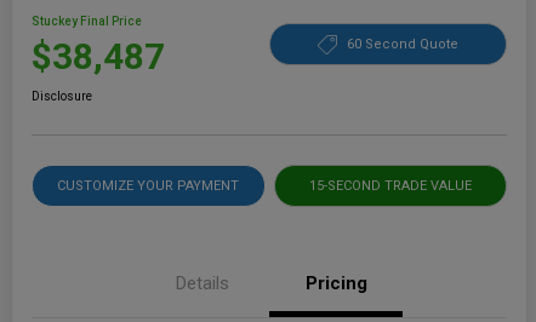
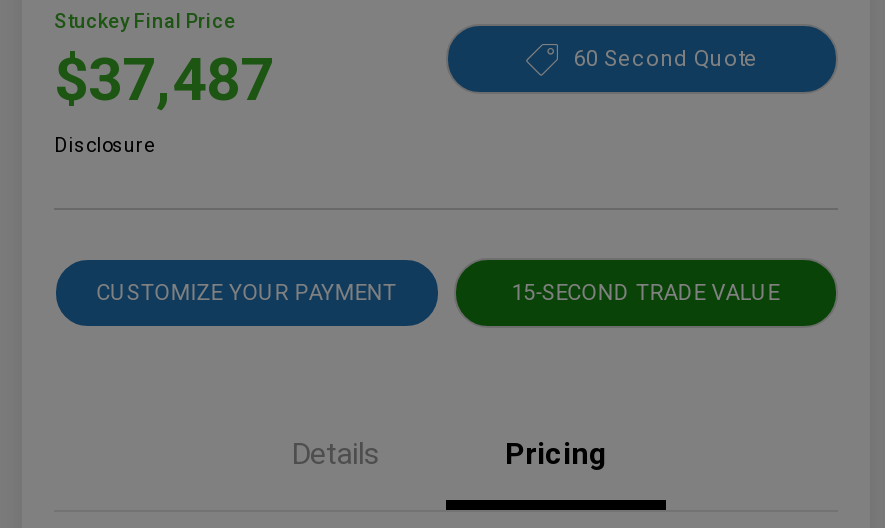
- $38,487
+ $37,487
